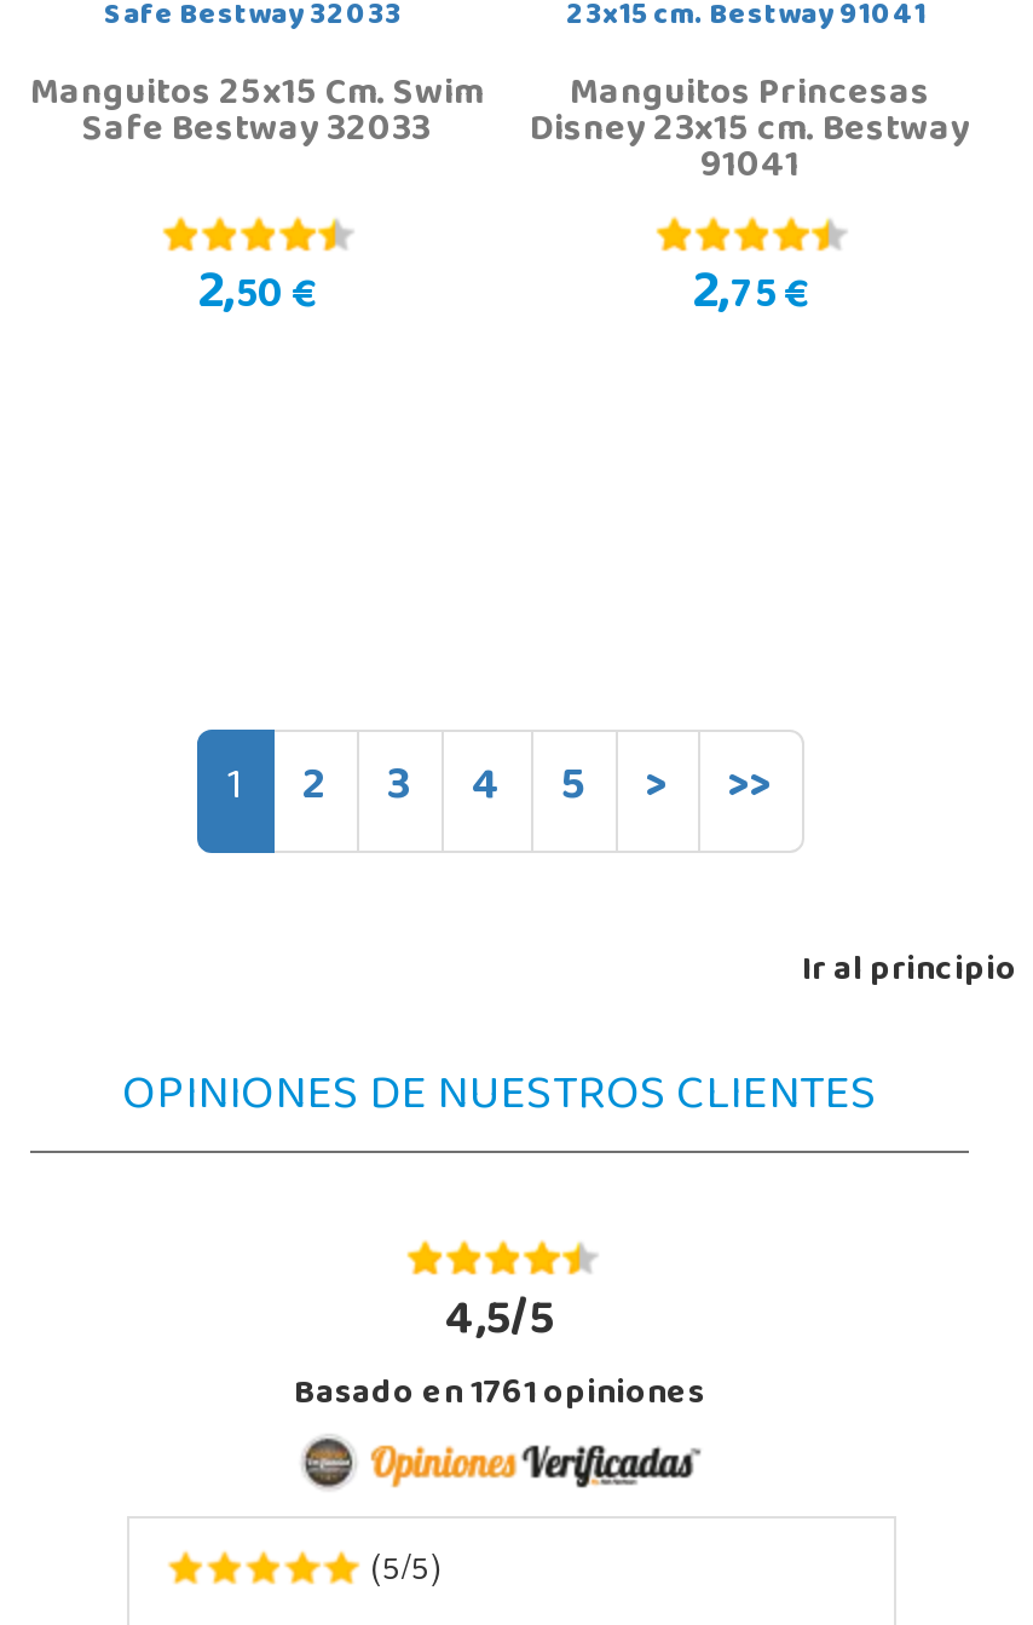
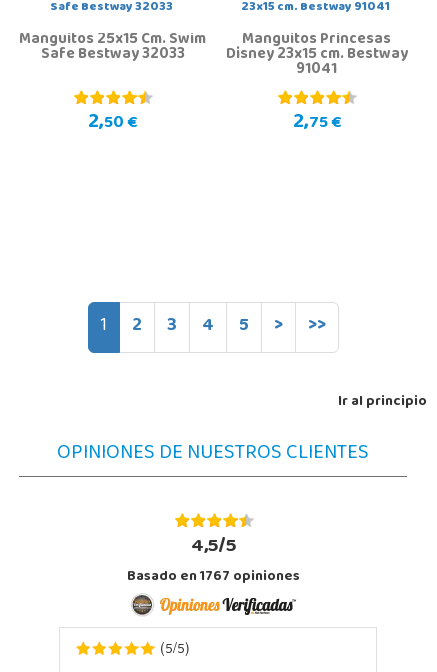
- Basado en1761opiniones
+ Basado en1767opiniones
